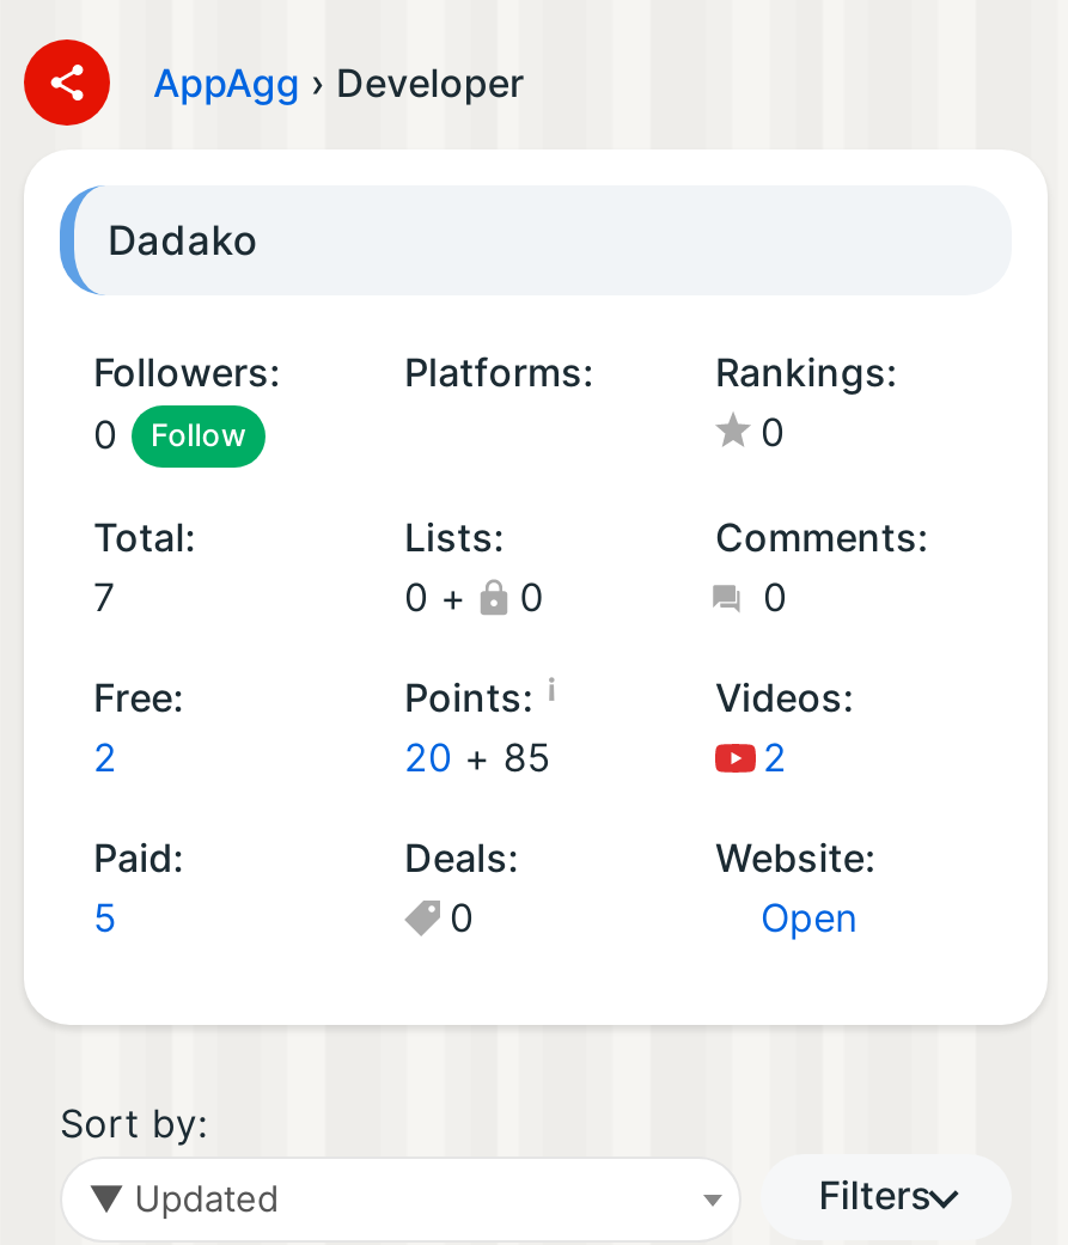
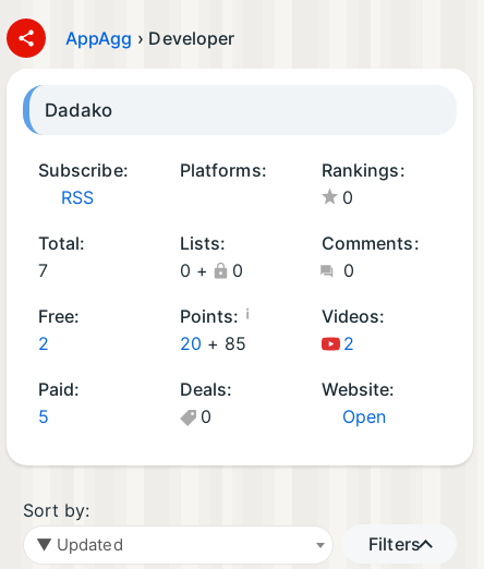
- Followers:
- 0
- Follow
+ Subscribe:
+ RSS
